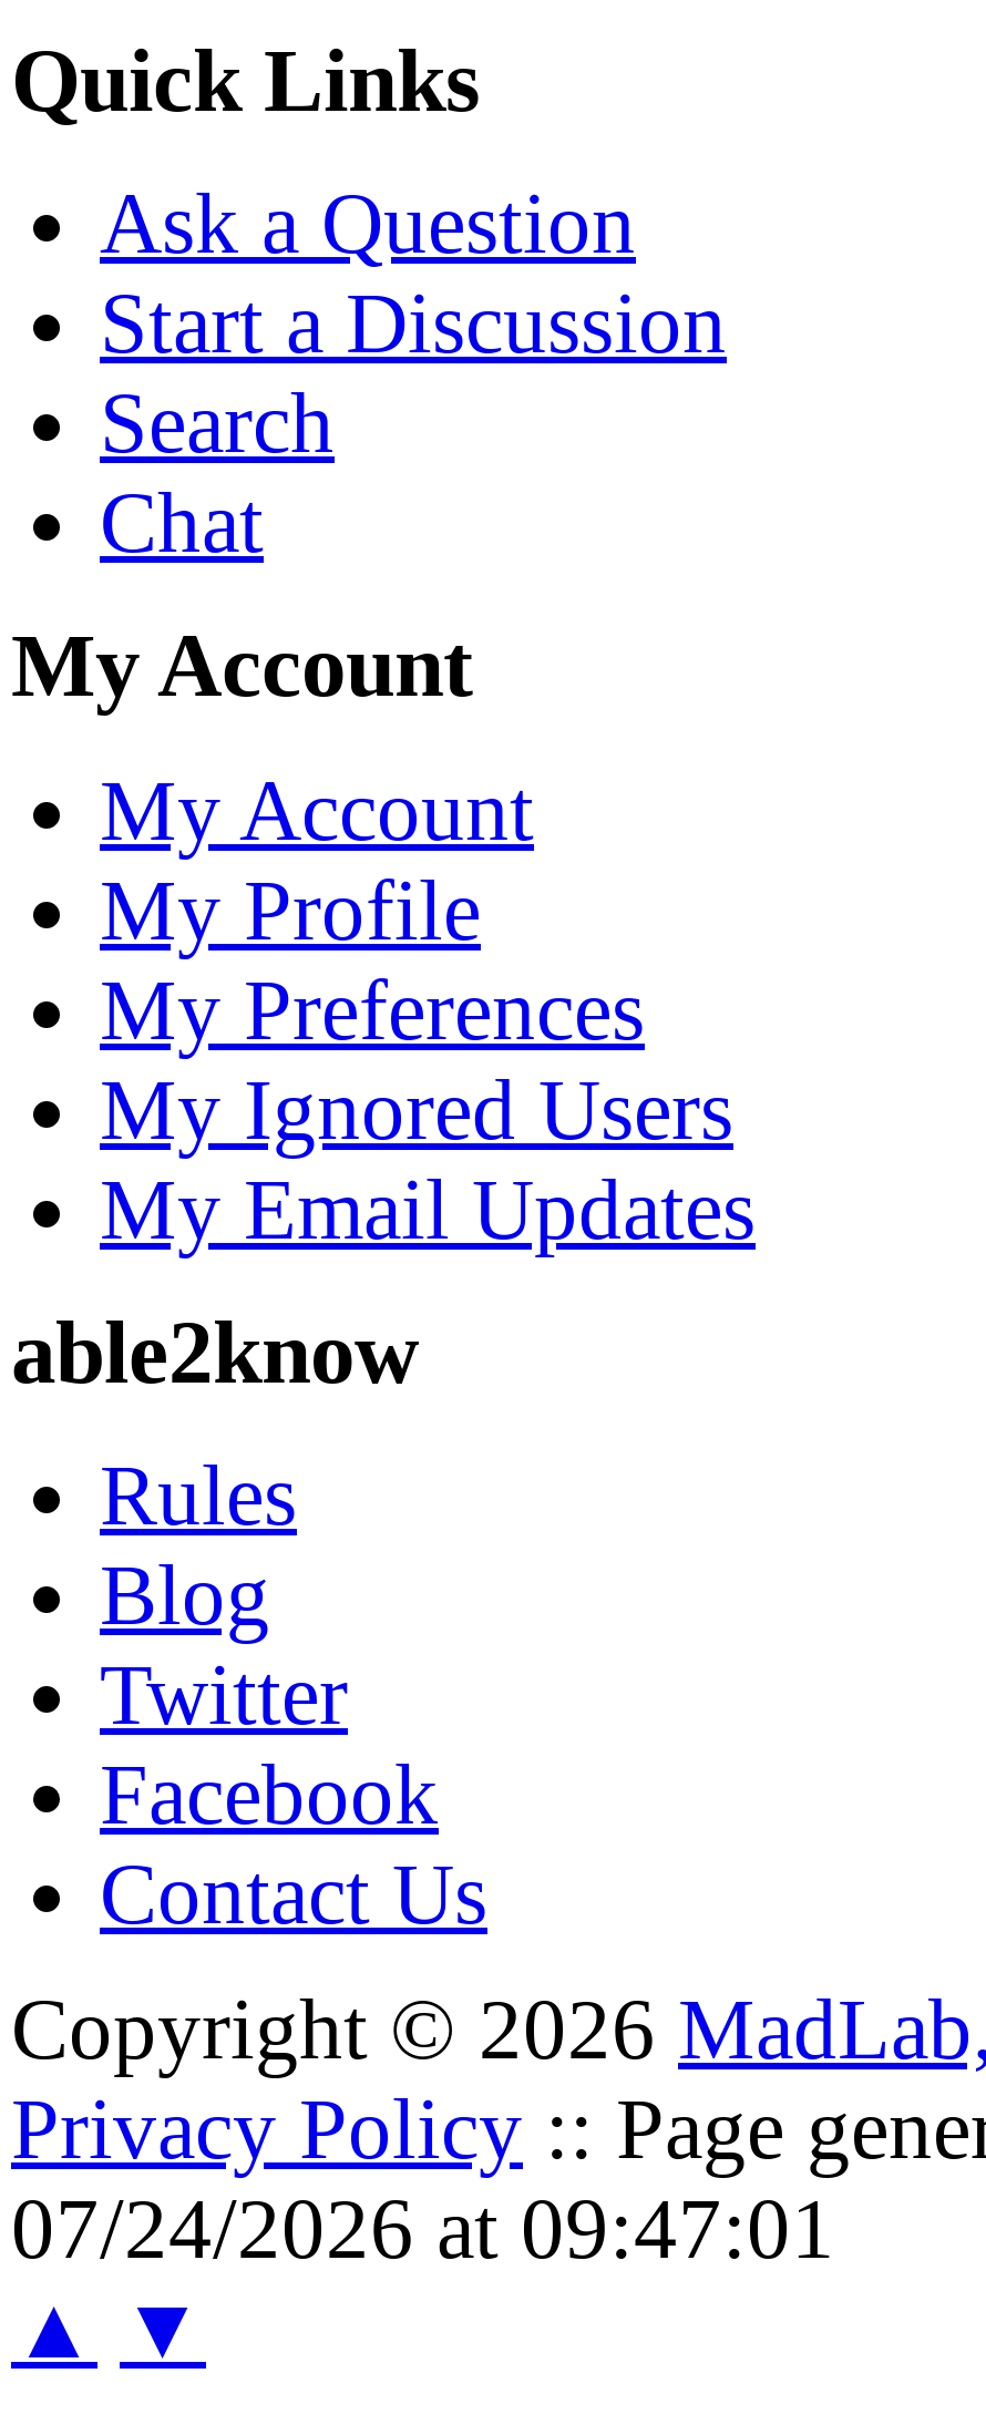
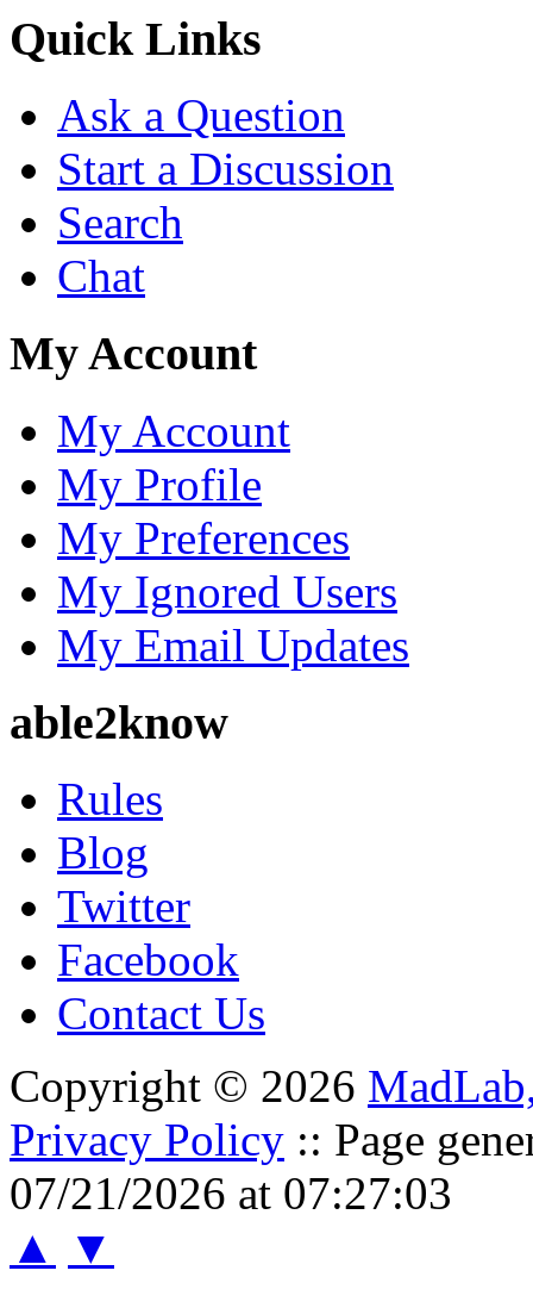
- 07/24/2026 at 09:47:01
+ 07/21/2026 at 07:27:03
